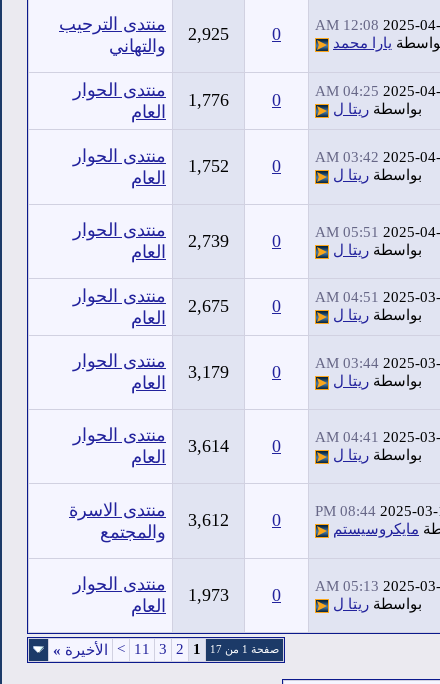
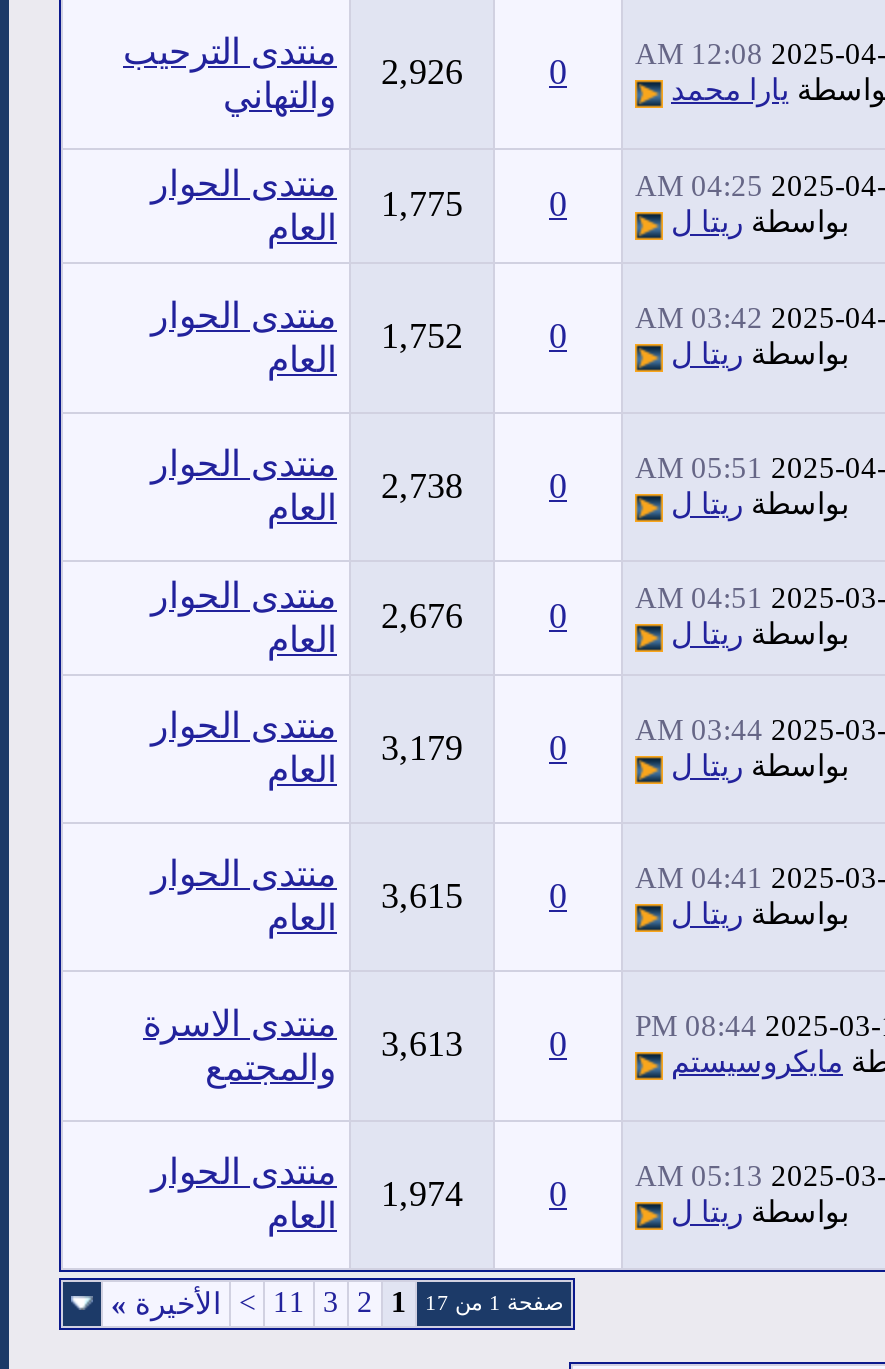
- 2,925
+ 2,926

- 1,776 منتدى الحوار
+ 1,775 منتدى الحوار

- 2,739
+ 2,738

- 2,675 منتدى الحوار
+ 2,676 منتدى الحوار

- 3,614
+ 3,615

- 3,612 منتدى الاسرة
+ 3,613 منتدى الاسرة

- 1,973
+ 1,974
